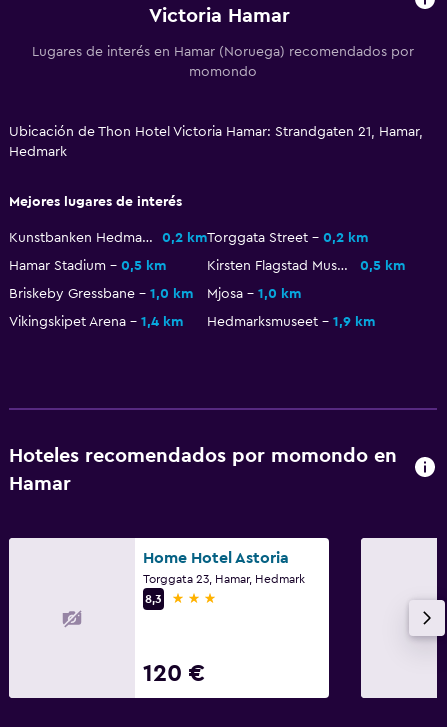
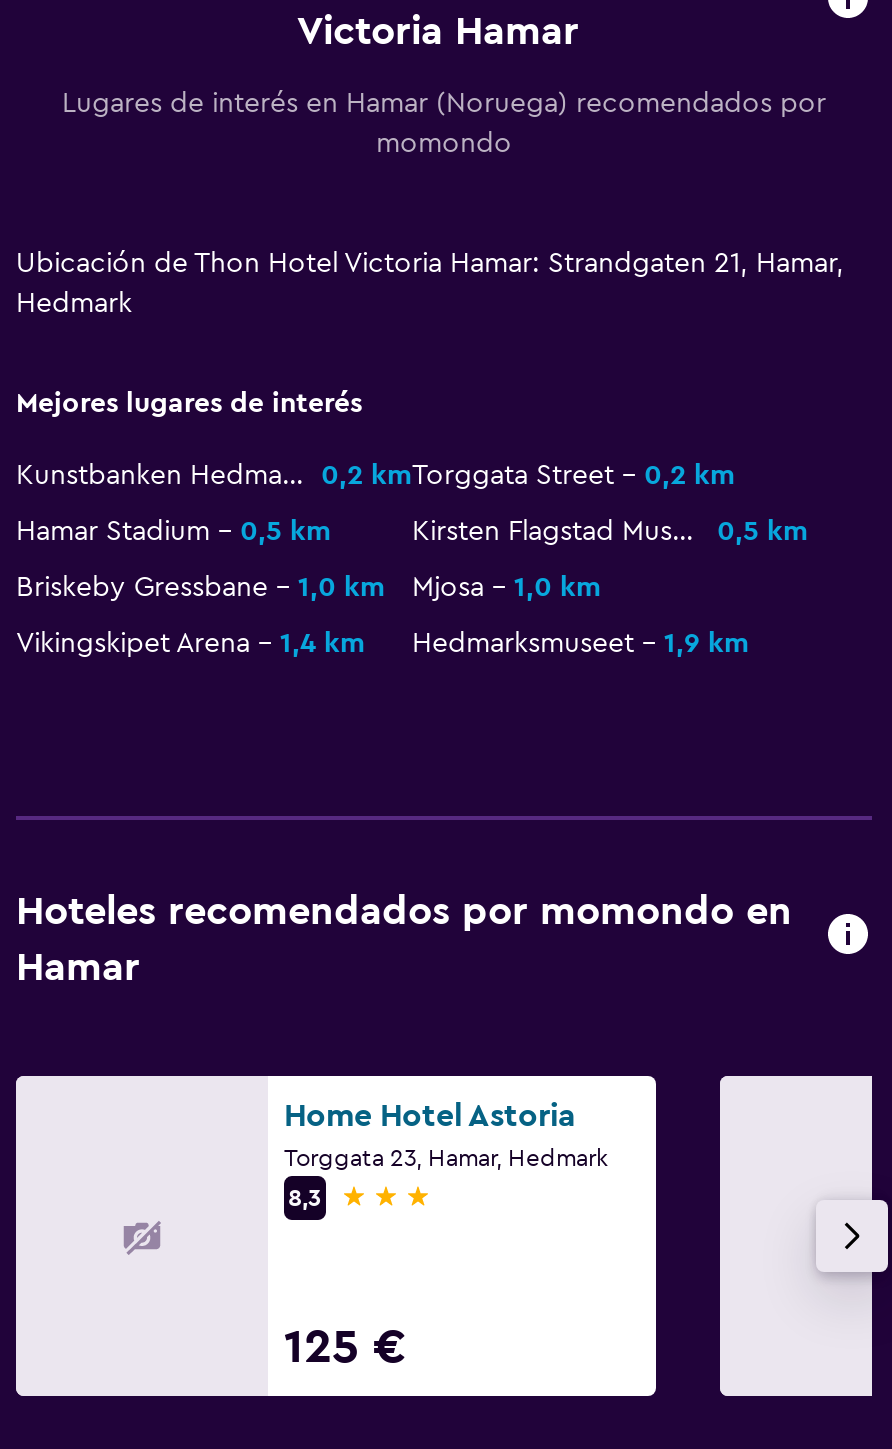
- 120 €
+ 125 €
